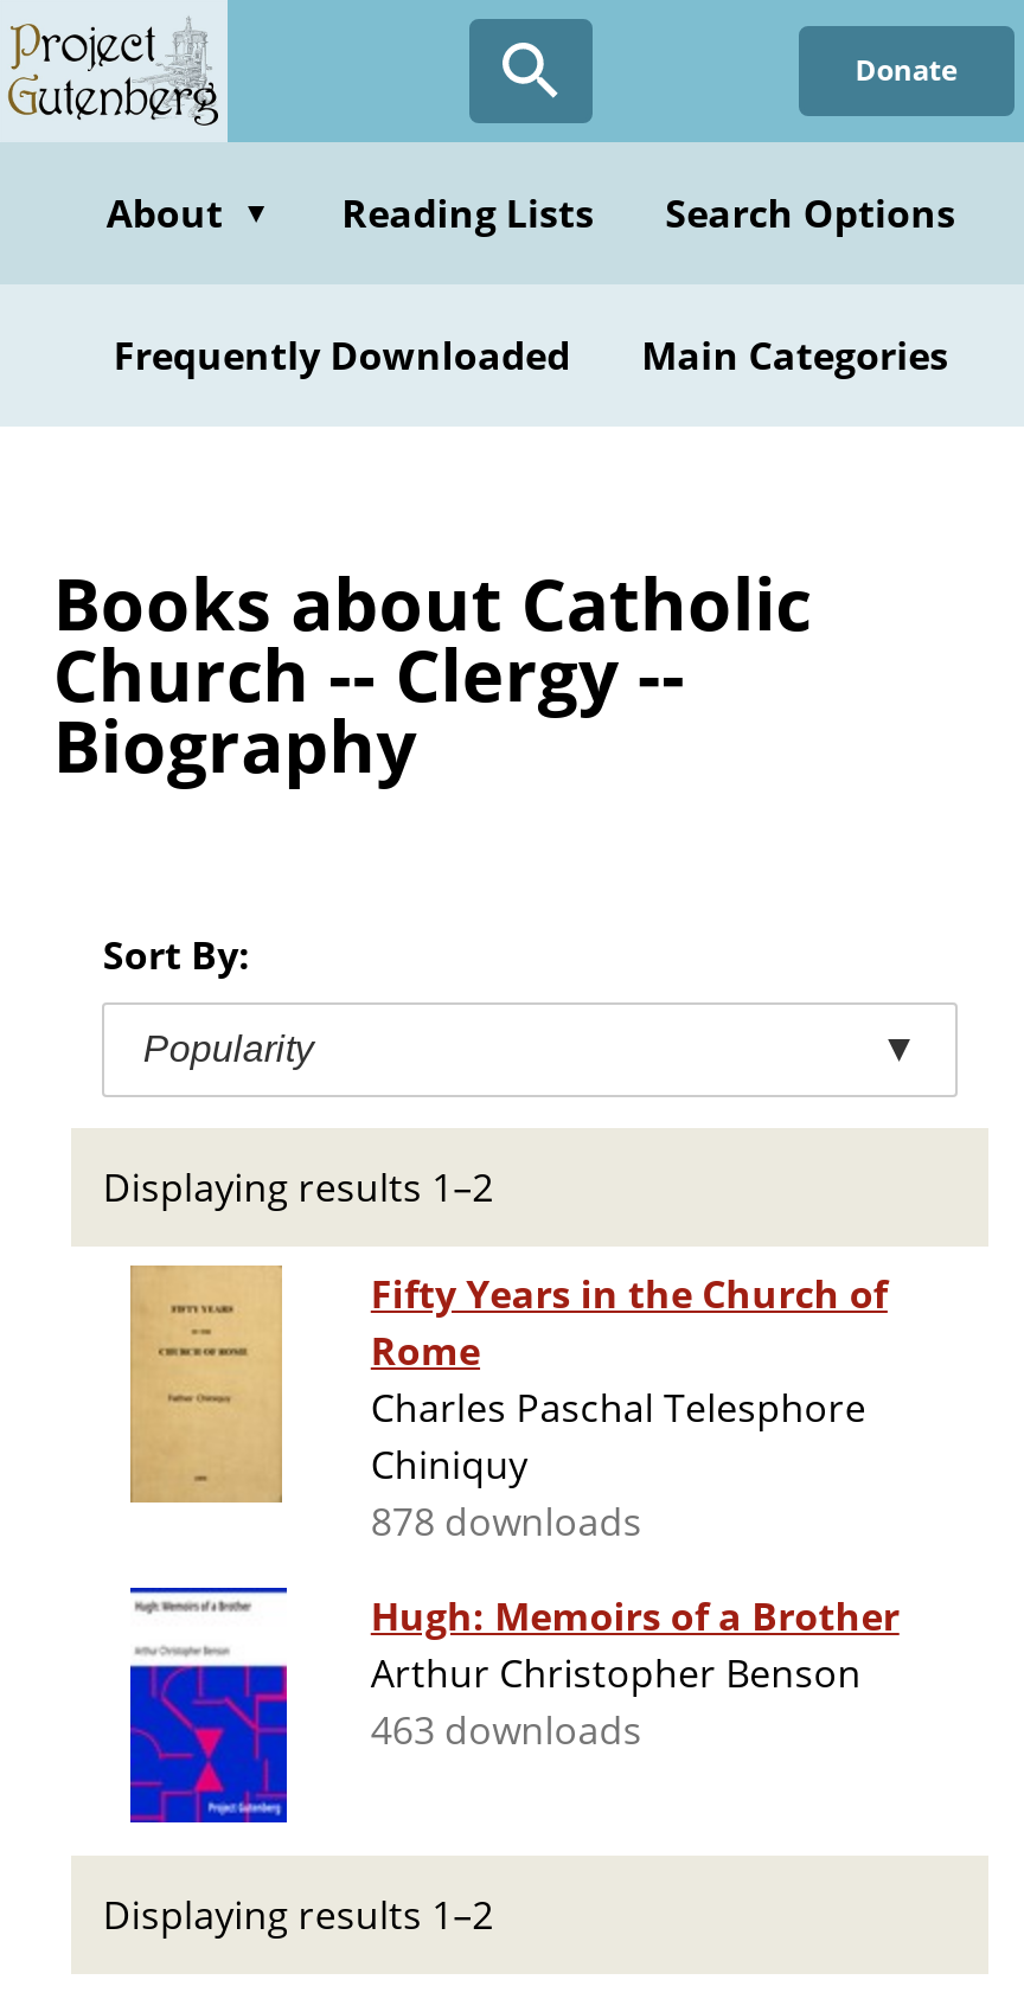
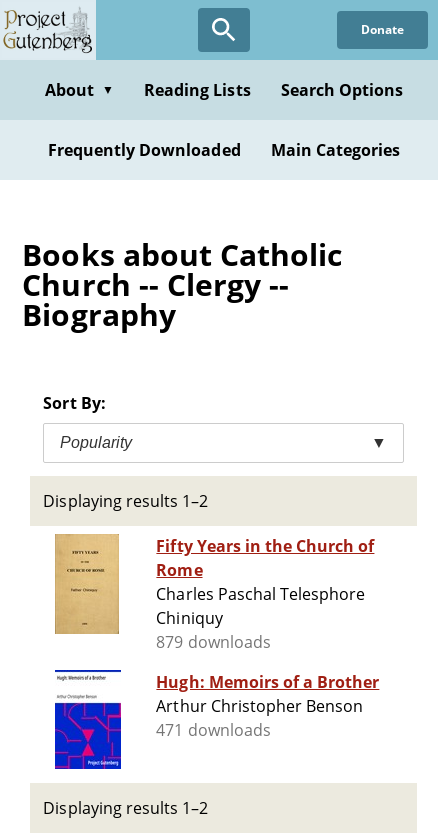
- 878 downloads
+ 879 downloads

- 463 downloads
+ 471 downloads
